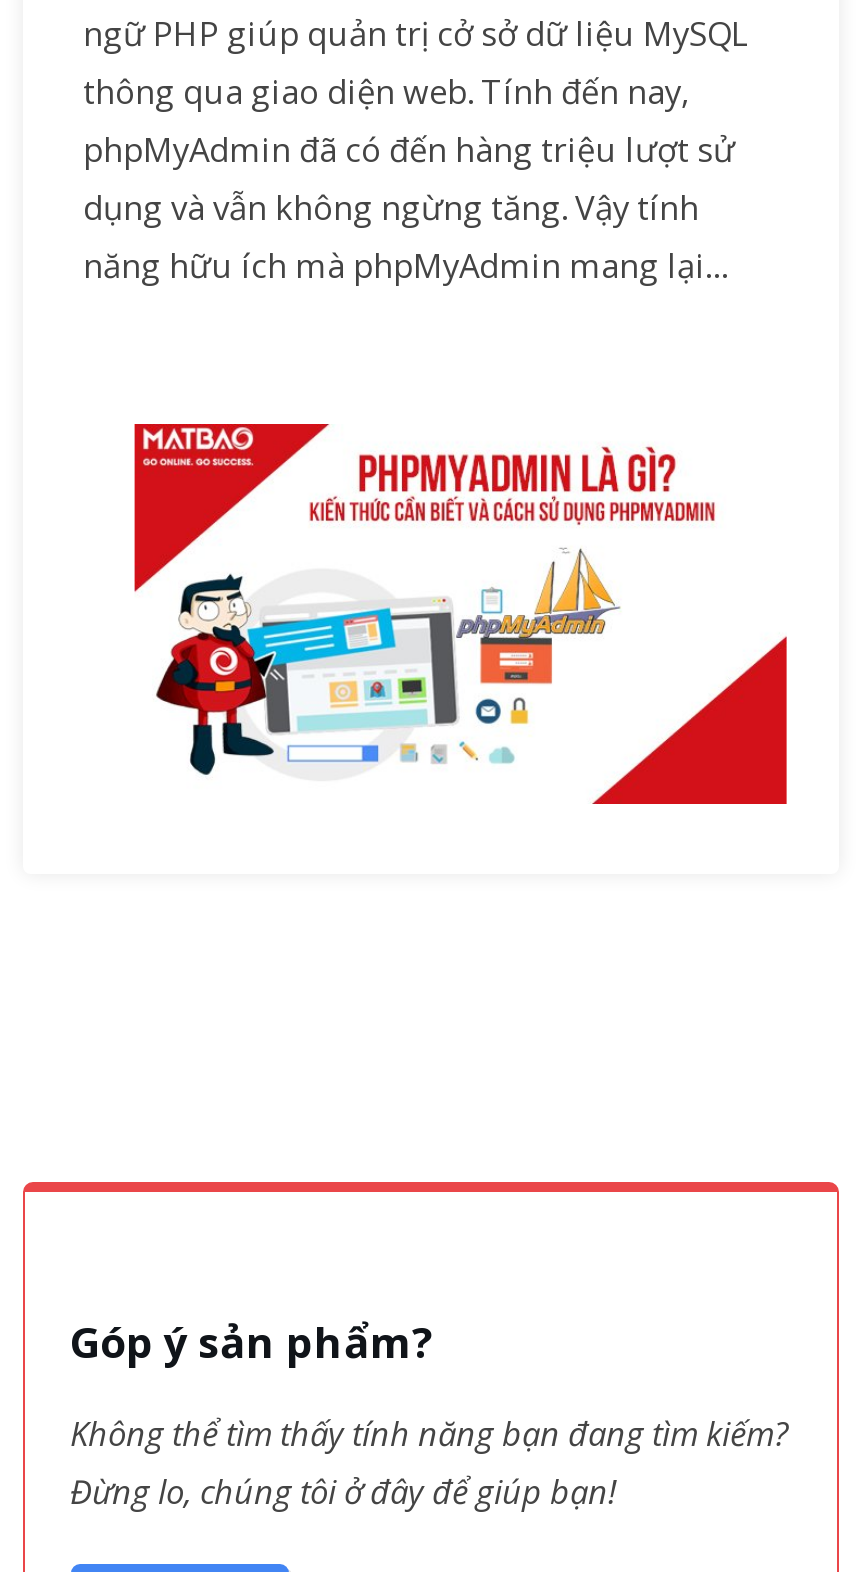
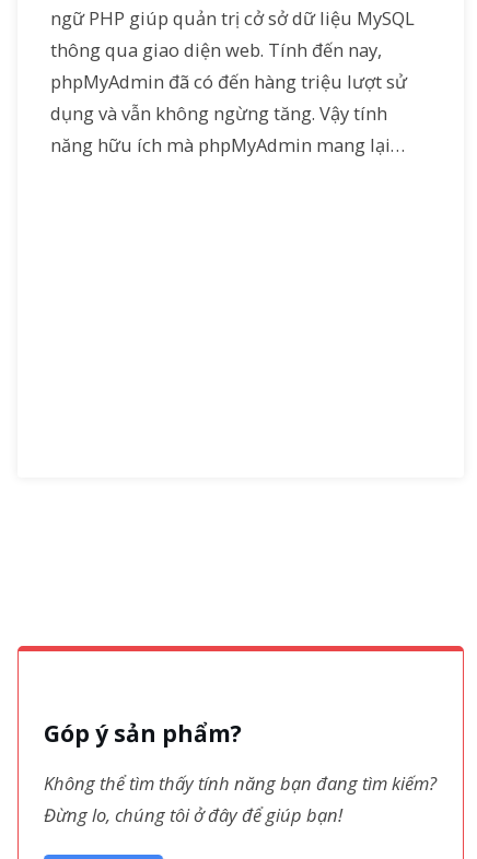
- [image]
